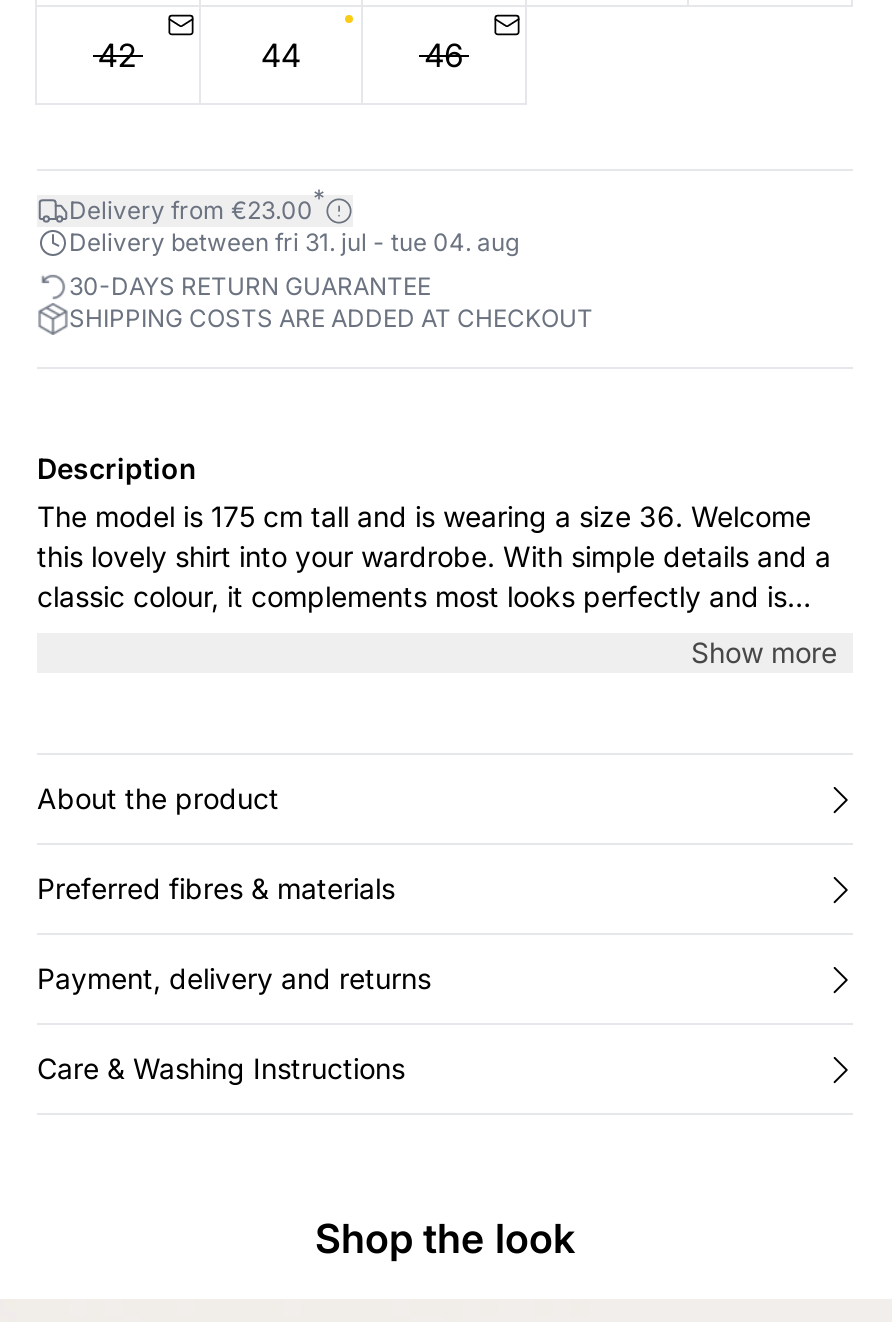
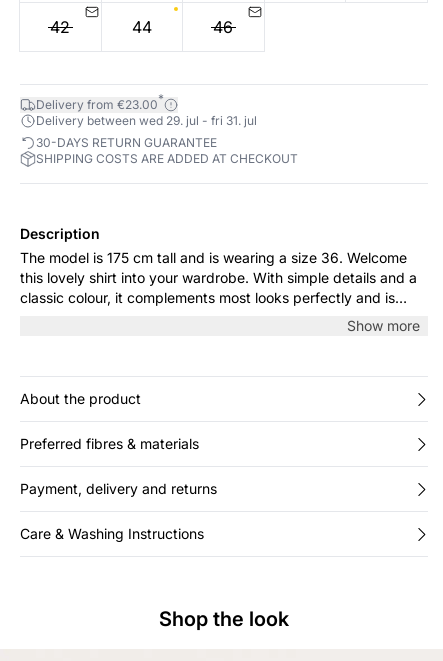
- Delivery between fri 31. jul - tue 04. aug
+ Delivery between wed 29. jul - fri 31. jul
